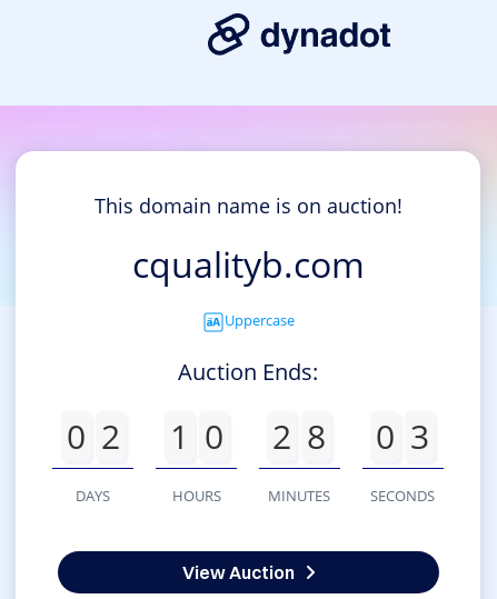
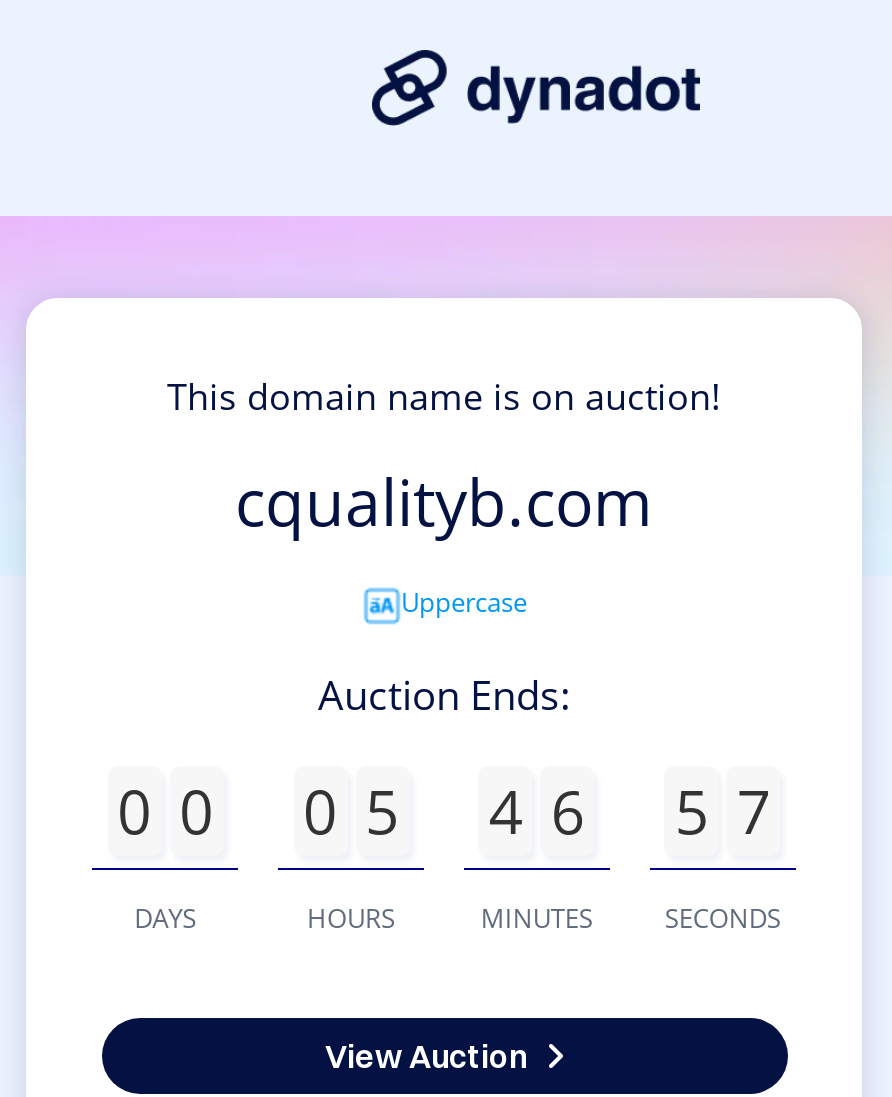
- 0 2
+ 0 0

- 1 0
+ 0 5

- 2 8
+ 4 6

- 0 3
+ 5 7
